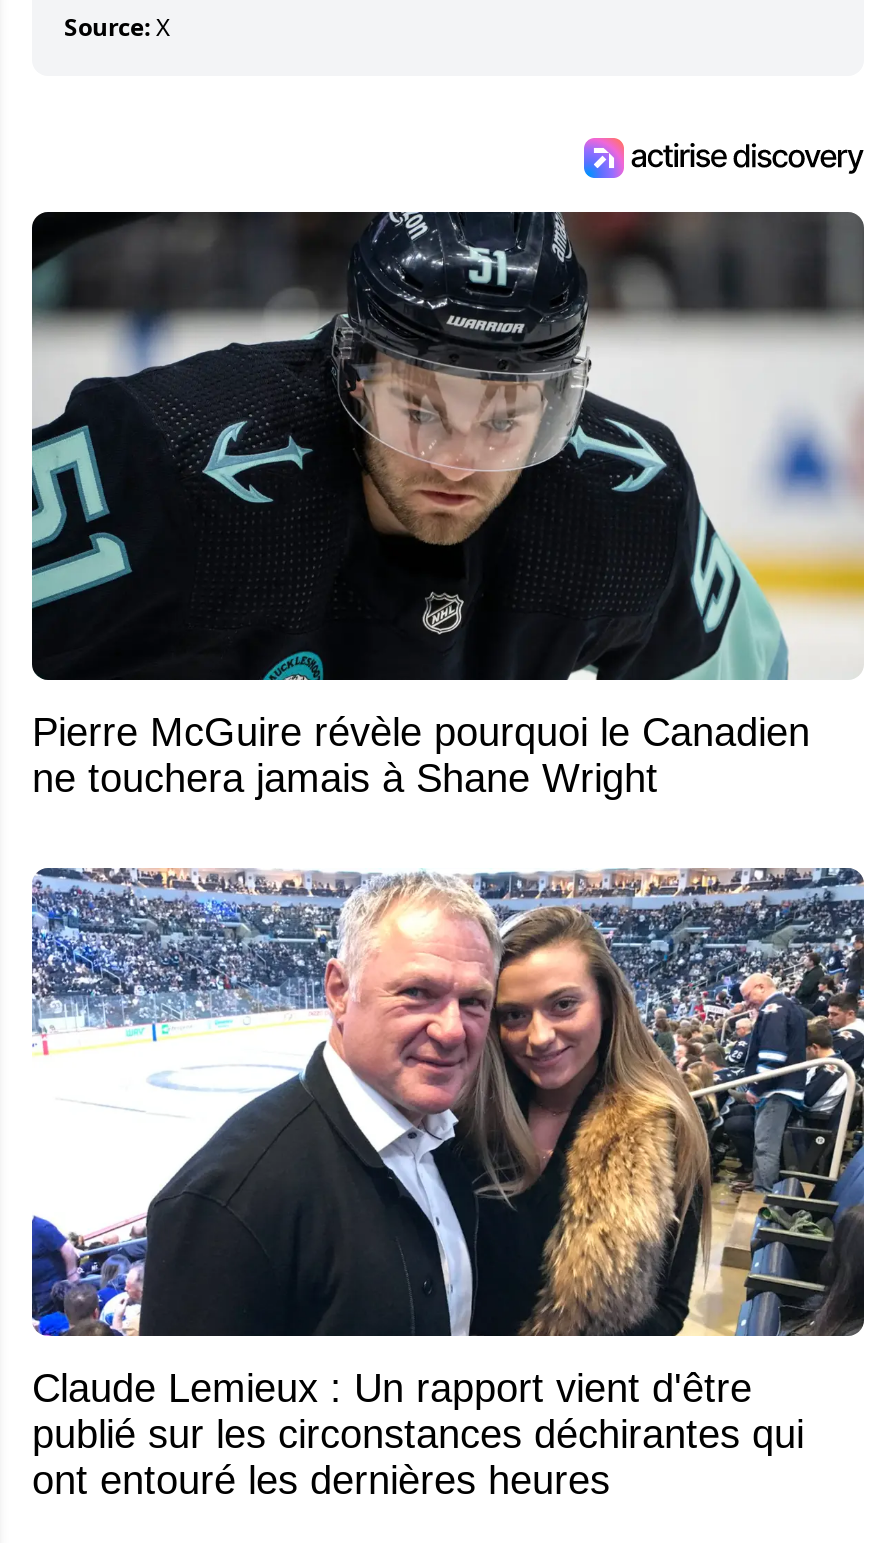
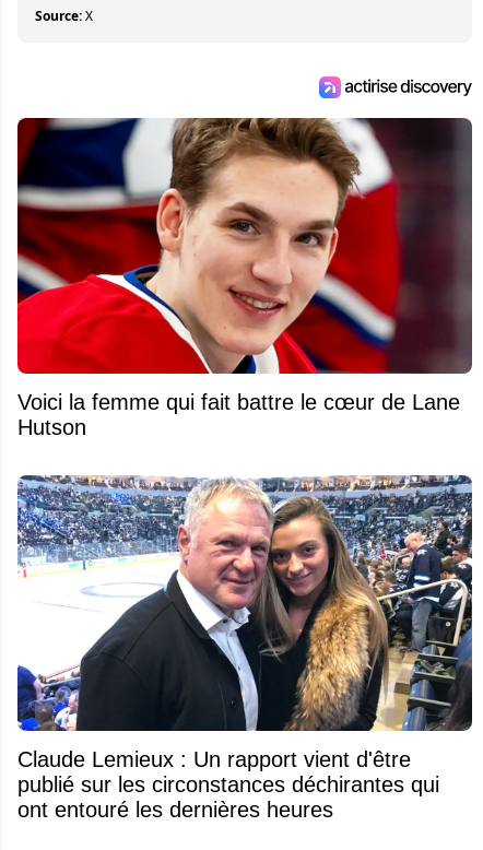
- [image]
- Pierre McGuire révèle pourquoi le Canadien
- ne touchera jamais à Shane Wright
+ [image]
+ Voici la femme qui fait battre le cœur de Lane
+ Hutson
